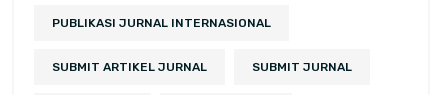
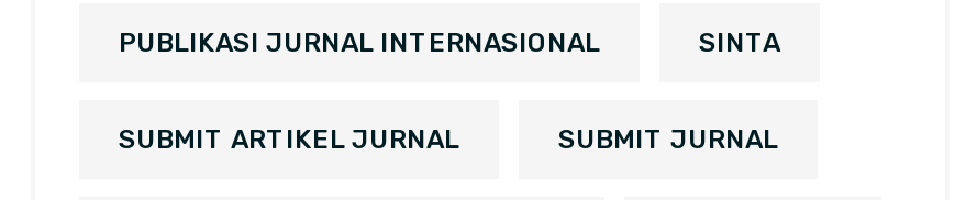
+ SINTA
